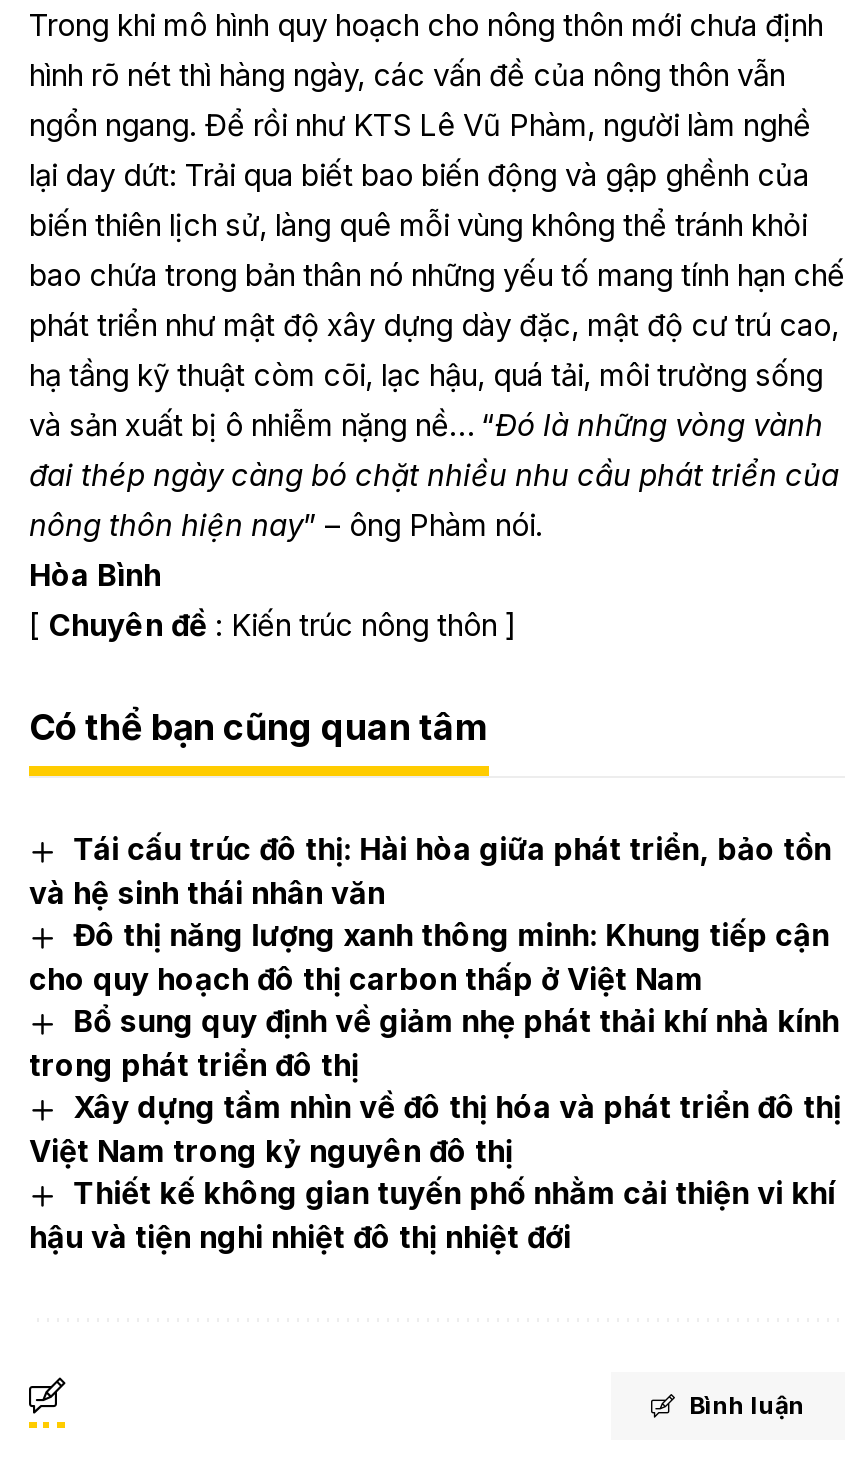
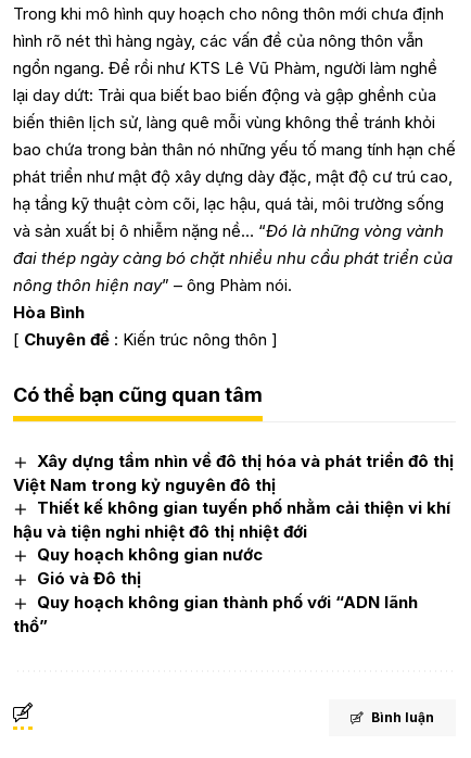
- Tái cấu trúc đô thị: Hài hòa giữa phát triển, bảo tồn
- và hệ sinh thái nhân văn
- Đô thị năng lượng xanh thông minh: Khung tiếp cận
- cho quy hoạch đô thị carbon thấp ở Việt Nam
- Bổ sung quy định về giảm nhẹ phát thải khí nhà kính
- trong phát triển đô thị

moved up: Xây dựng tầm nhìn về đô thị hóa và phát triển đô thị | Việt Nam trong kỷ nguyên đô thị | Thiết kế không gian tuyến phố nhằm cải thiện vi khí | hậu và tiện nghi nhiệt đô thị nhiệt đới

+ Quy hoạch không gian nước
+ Gió và Đô thị
+ Quy hoạch không gian thành phố với “ADN lãnh
+ thổ”
